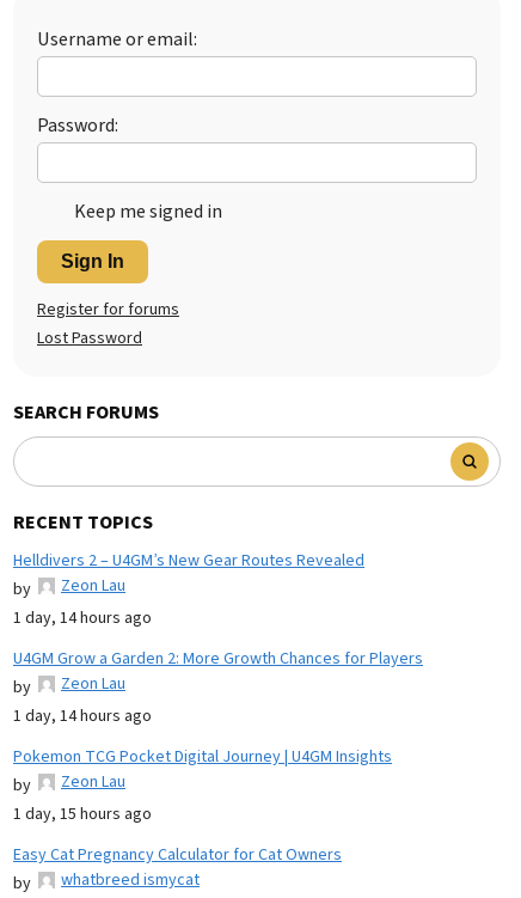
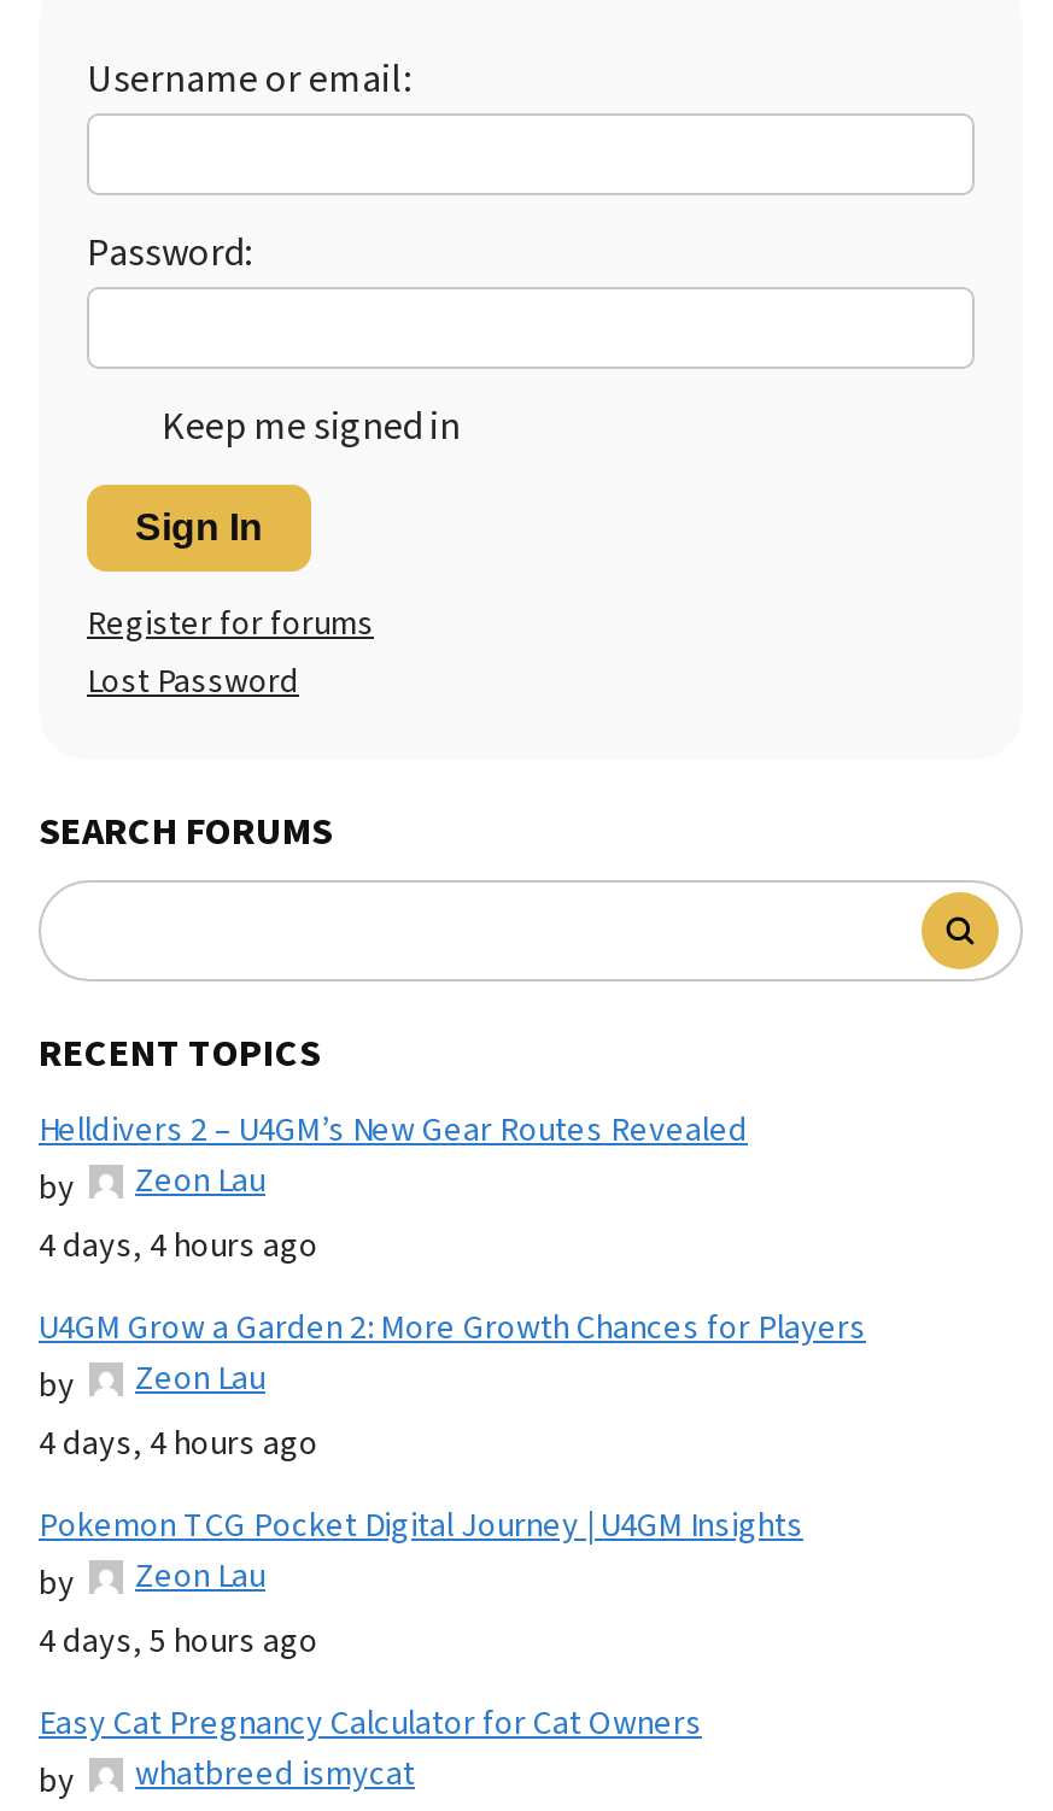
- 1 day, 14 hours ago
+ 4 days, 4 hours ago

- 1 day, 14 hours ago
+ 4 days, 4 hours ago

- 1 day, 15 hours ago
+ 4 days, 5 hours ago
